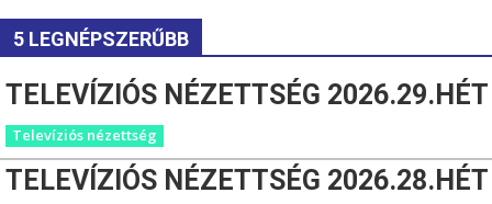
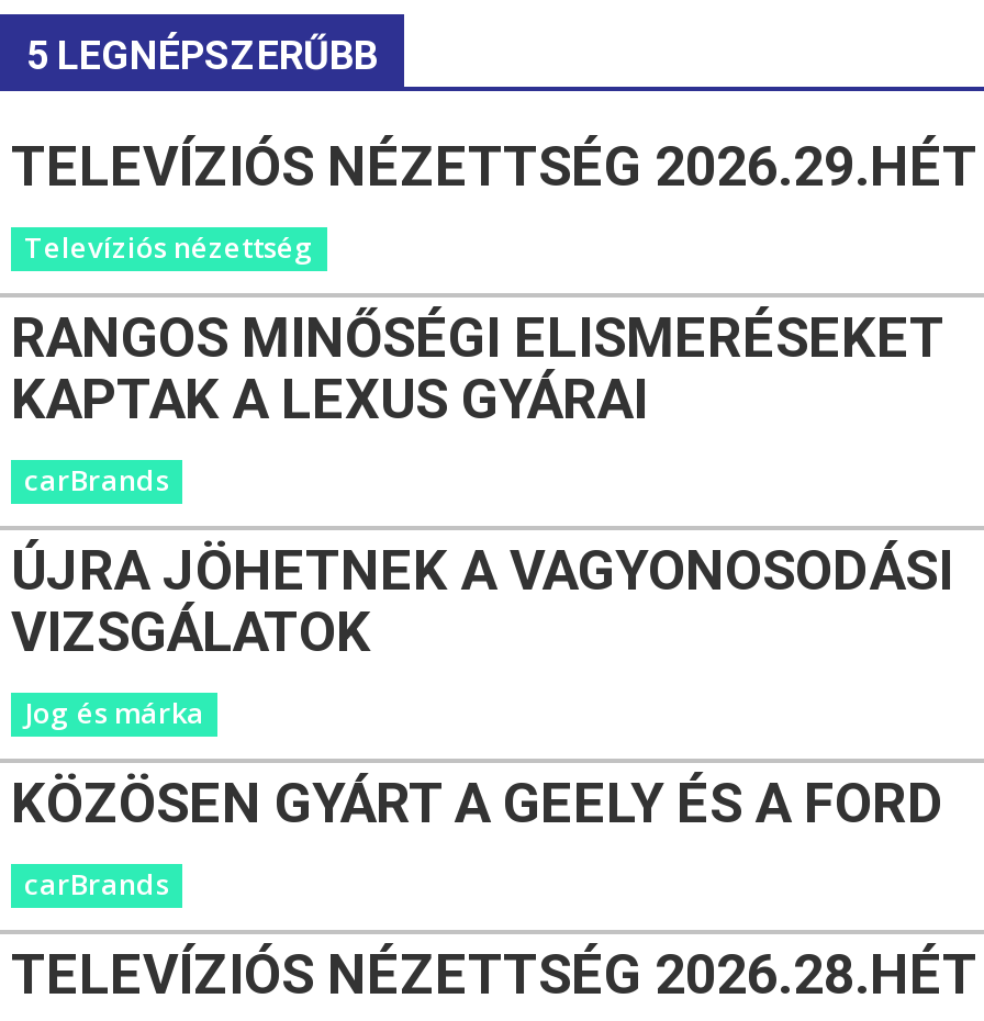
+ RANGOS MINŐSÉGI ELISMERÉSEKET
+ KAPTAK A LEXUS GYÁRAI
+ carBrands
+ ÚJRA JÖHETNEK A VAGYONOSODÁSI
+ VIZSGÁLATOK
+ Jog és márka
+ KÖZÖSEN GYÁRT A GEELY ÉS A FORD
+ carBrands
